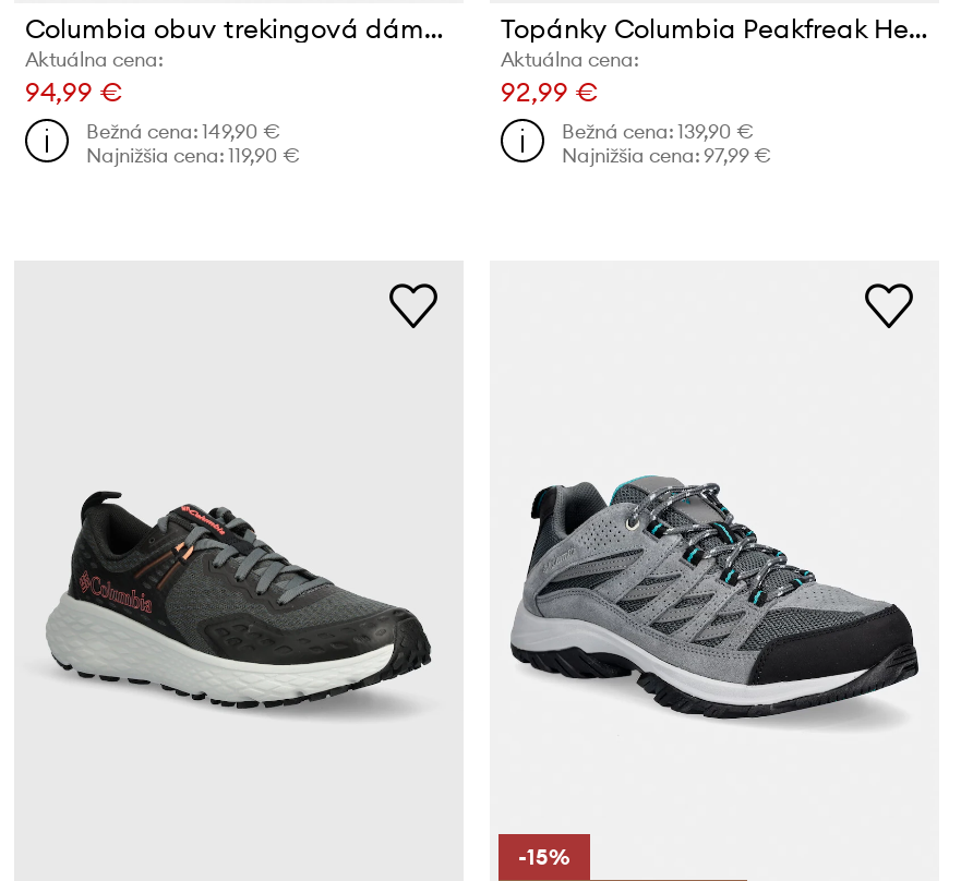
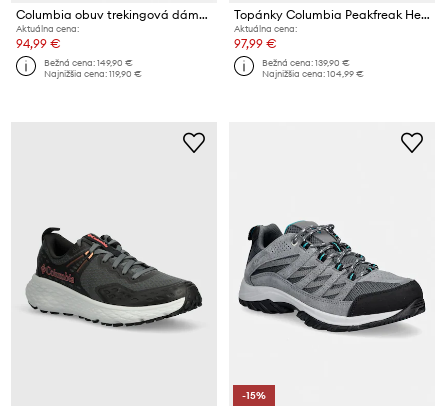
- 92,99 €
+ 97,99 €

- Najnižšia cena: 97,99 €
+ Najnižšia cena: 104,99 €
